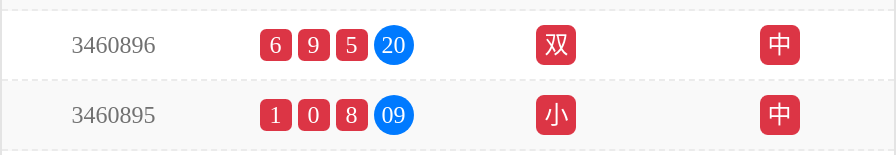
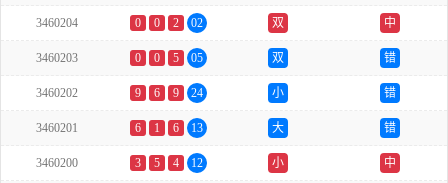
- 3460896
- 6
- 9
- 5
- 20
+ 3460204
+ 0
+ 0
+ 2
+ 02

- 3460895
- 1
+ 3460203

- 8
- 09
+ 0
+ 5
+ 05
+ 双
+ 错
+ 3460202
+ 9
+ 6
+ 9
+ 24
+ 小
+ 错
+ 3460201
+ 6
+ 1
+ 6
+ 13
+ 大
+ 错
+ 3460200
+ 3
+ 5
+ 4
+ 12
